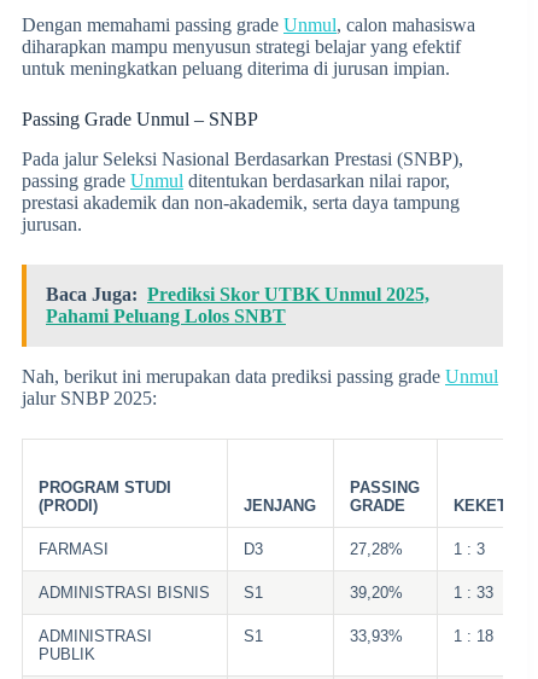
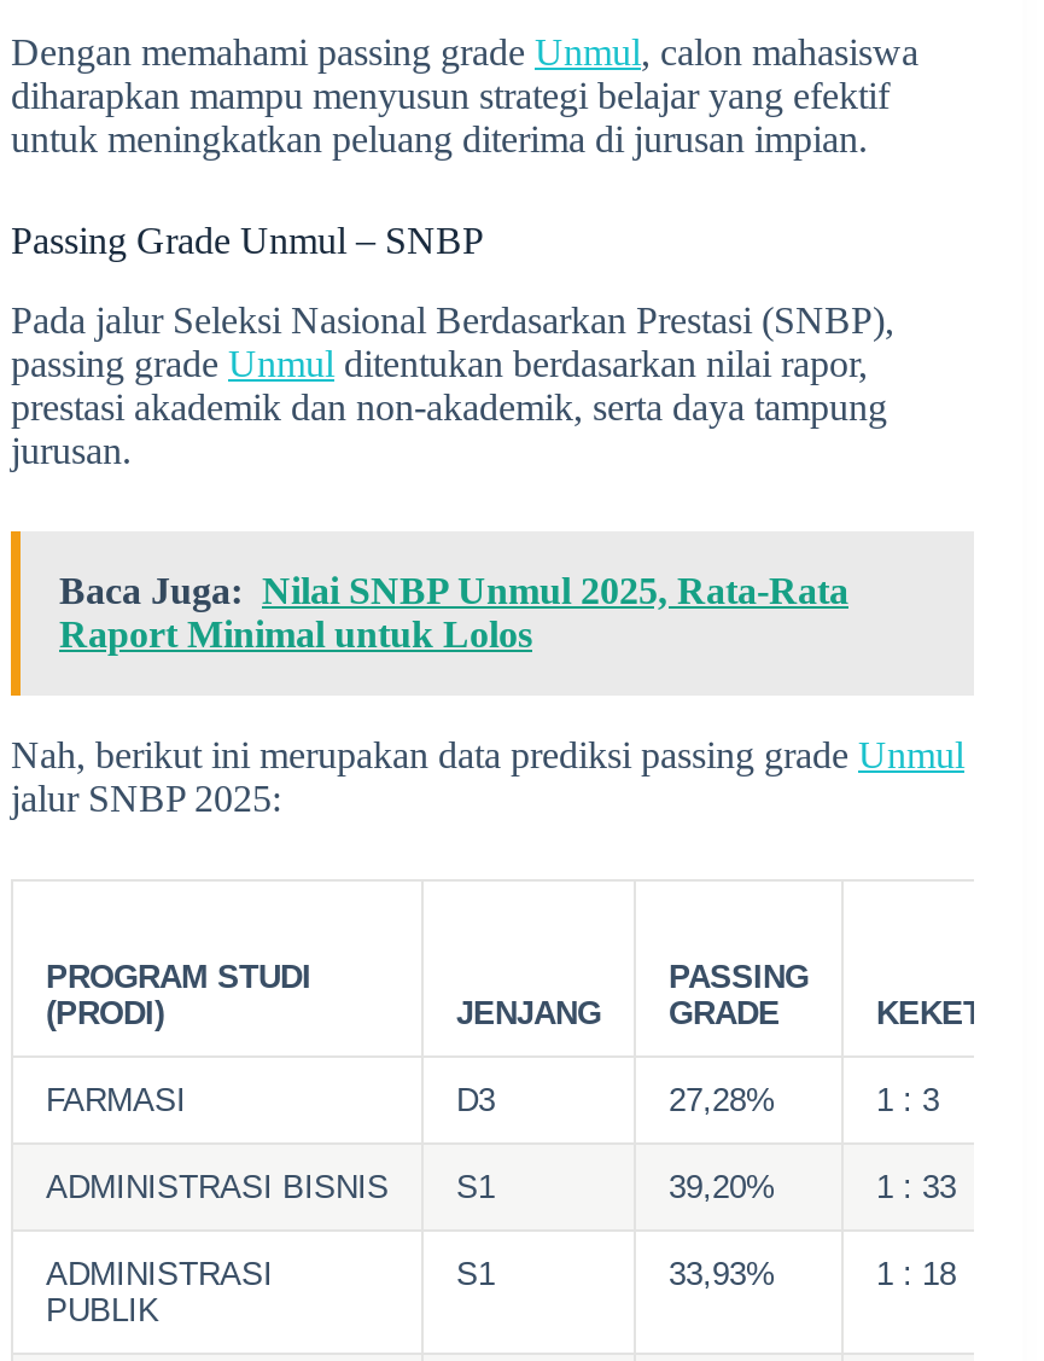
- Baca Juga: Prediksi Skor UTBK Unmul 2025,
- Pahami Peluang Lolos SNBT
+ Baca Juga: Nilai SNBP Unmul 2025, Rata-Rata
+ Raport Minimal untuk Lolos
